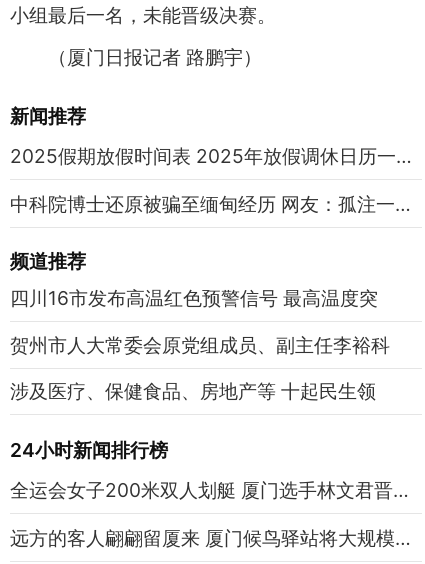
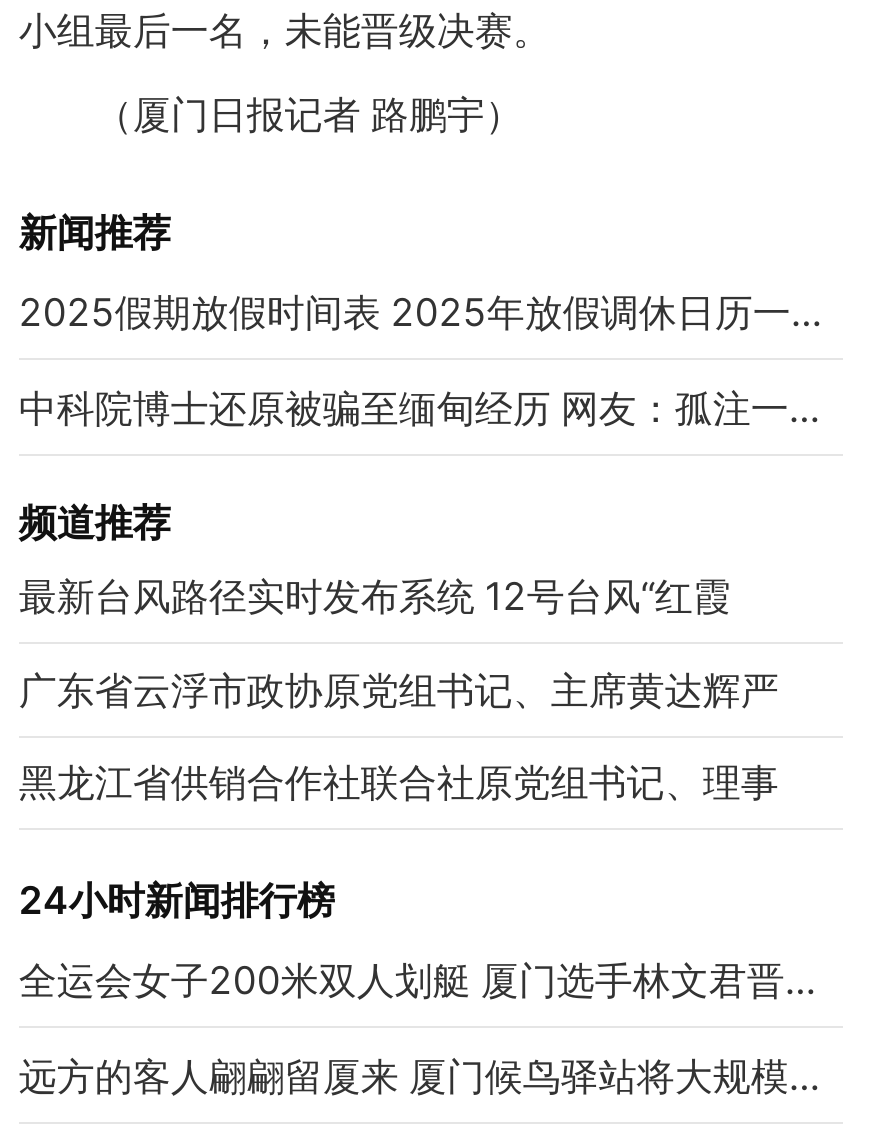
- 四川16市发布高温红色预警信号 最高温度突
+ 最新台风路径实时发布系统 12号台风“红霞

- 贺州市人大常委会原党组成员、副主任李裕科
+ 广东省云浮市政协原党组书记、主席黄达辉严

- 涉及医疗、保健食品、房地产等 十起民生领
+ 黑龙江省供销合作社联合社原党组书记、理事
